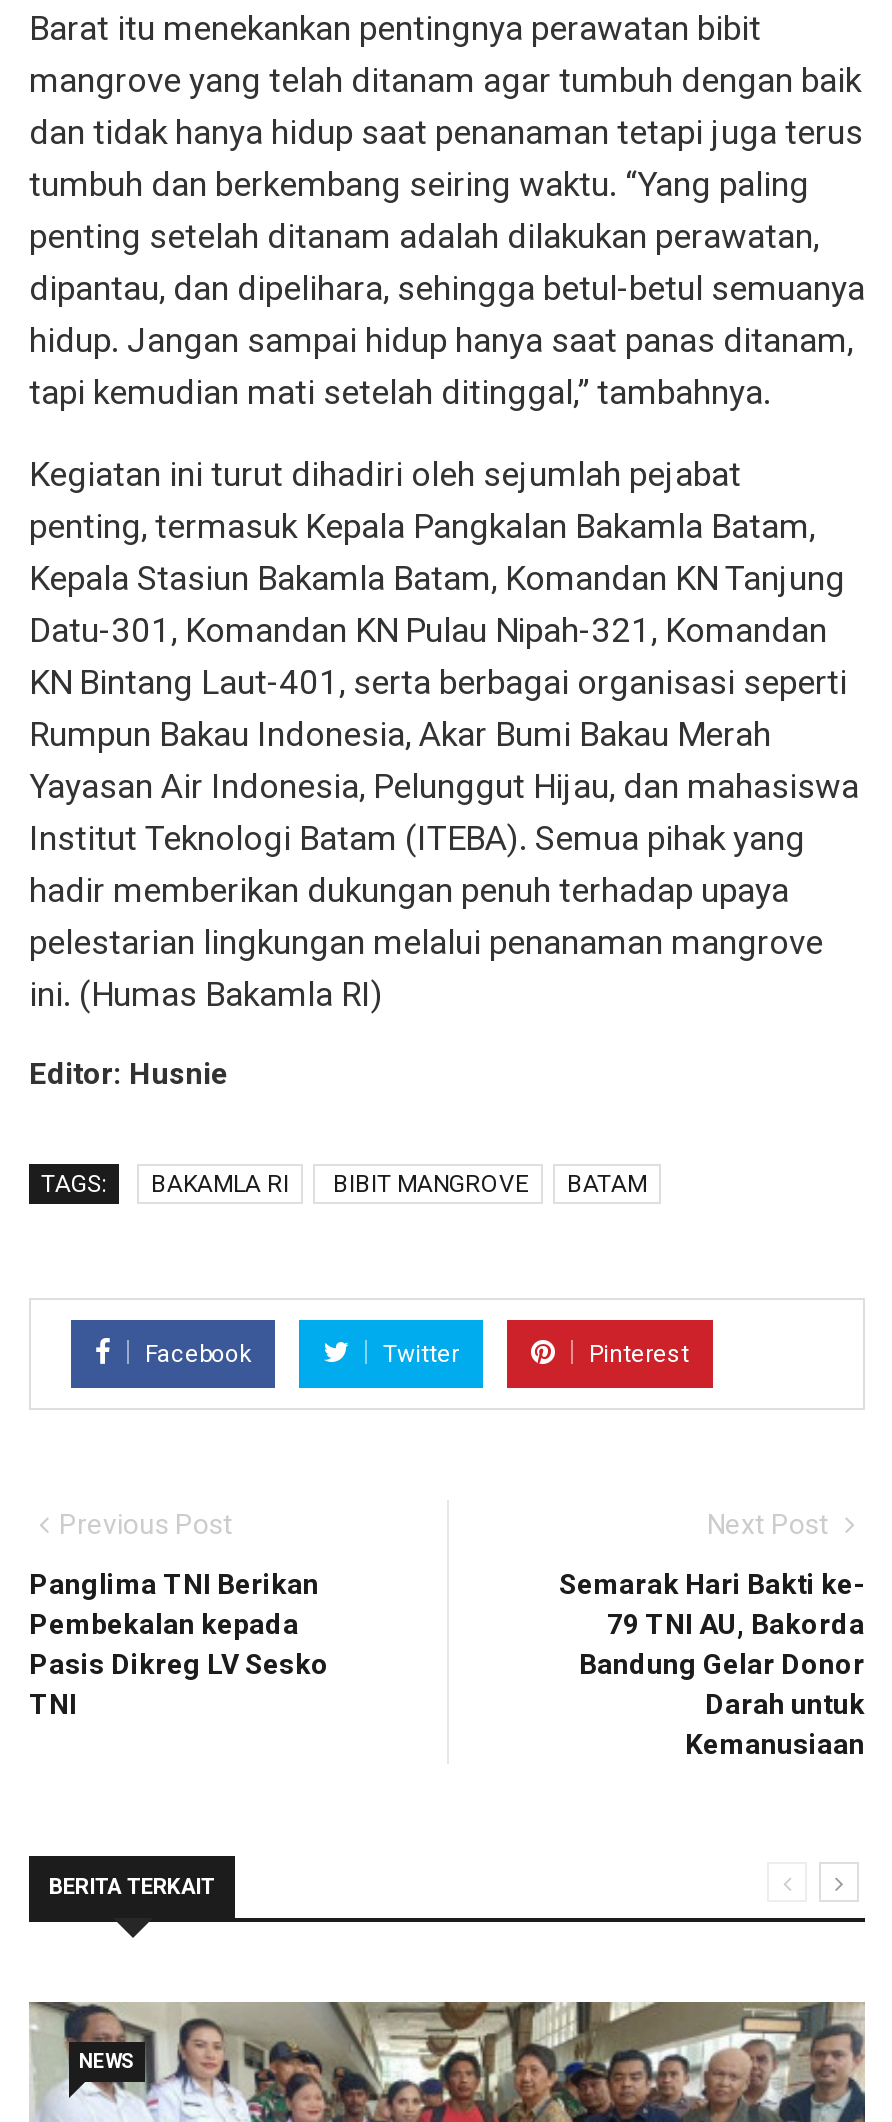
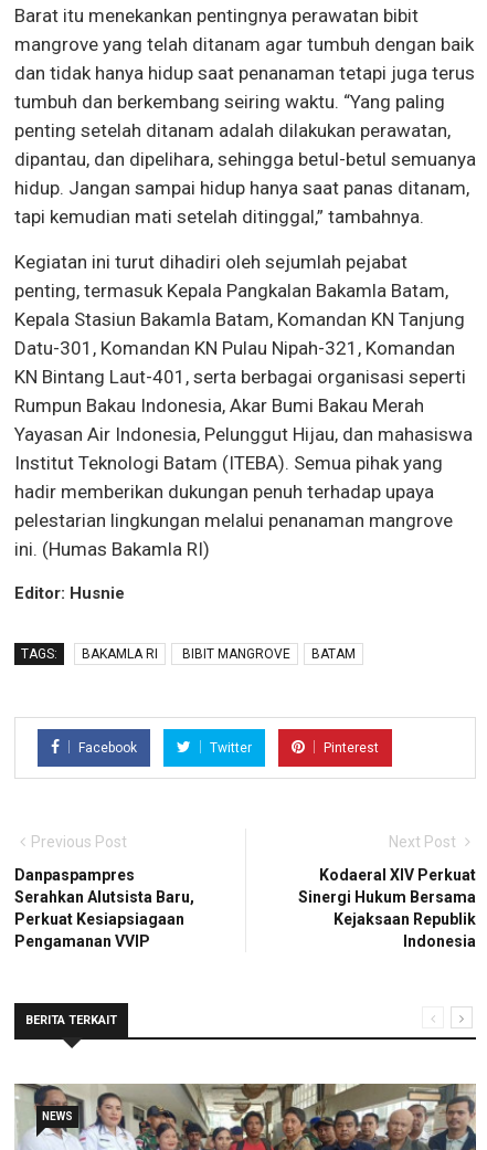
- Panglima TNI Berikan
- Pembekalan kepada
- Pasis Dikreg LV Sesko
- TNI
+ Danpaspampres
+ Serahkan Alutsista Baru,
+ Perkuat Kesiapsiagaan
+ Pengamanan VVIP

- Semarak Hari Bakti ke-
- 79 TNI AU, Bakorda
- Bandung Gelar Donor
- Darah untuk
- Kemanusiaan
+ Kodaeral XIV Perkuat
+ Sinergi Hukum Bersama
+ Kejaksaan Republik
+ Indonesia
